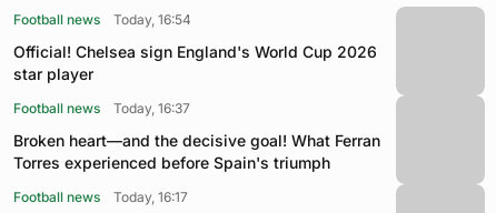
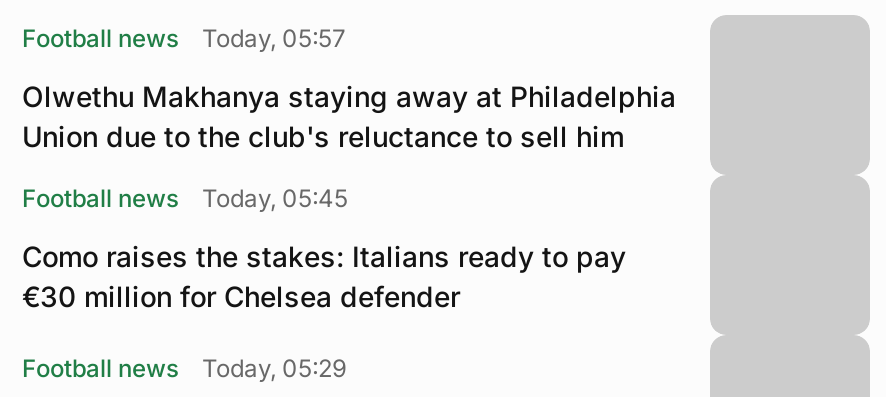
- Football news Today, 16:54
+ Football news Today, 05:57

- Official! Chelsea sign England's World Cup 2026
- star player
+ Olwethu Makhanya staying away at Philadelphia
+ Union due to the club's reluctance to sell him

- Football news Today, 16:37
+ Football news Today, 05:45

- Broken heart—and the decisive goal! What Ferran
- Torres experienced before Spain's triumph
+ Como raises the stakes: Italians ready to pay
+ €30 million for Chelsea defender

- Football news Today, 16:17
+ Football news Today, 05:29
